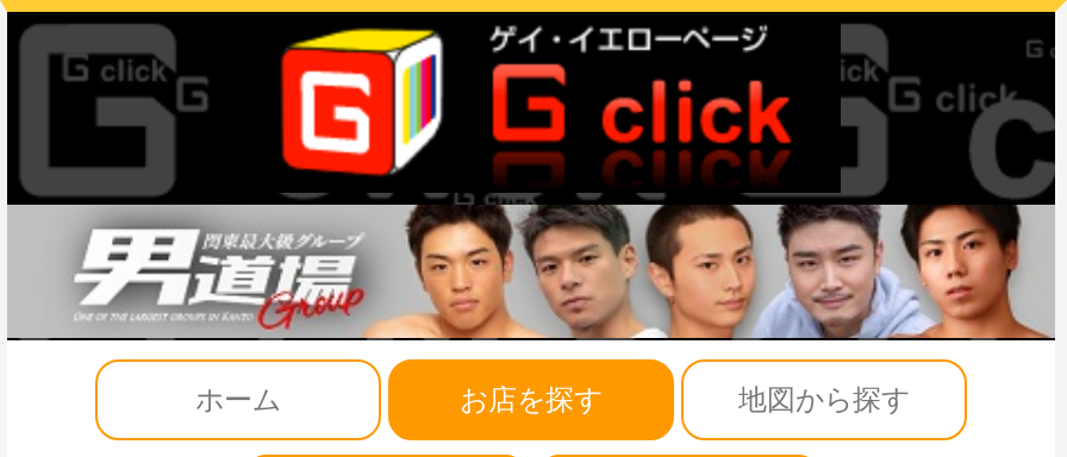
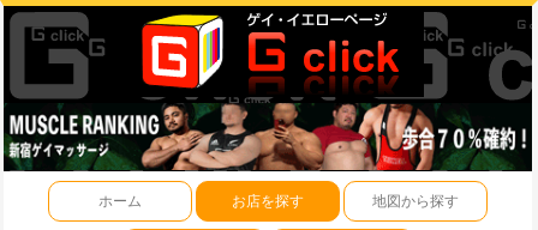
- [image]
+ [image]
